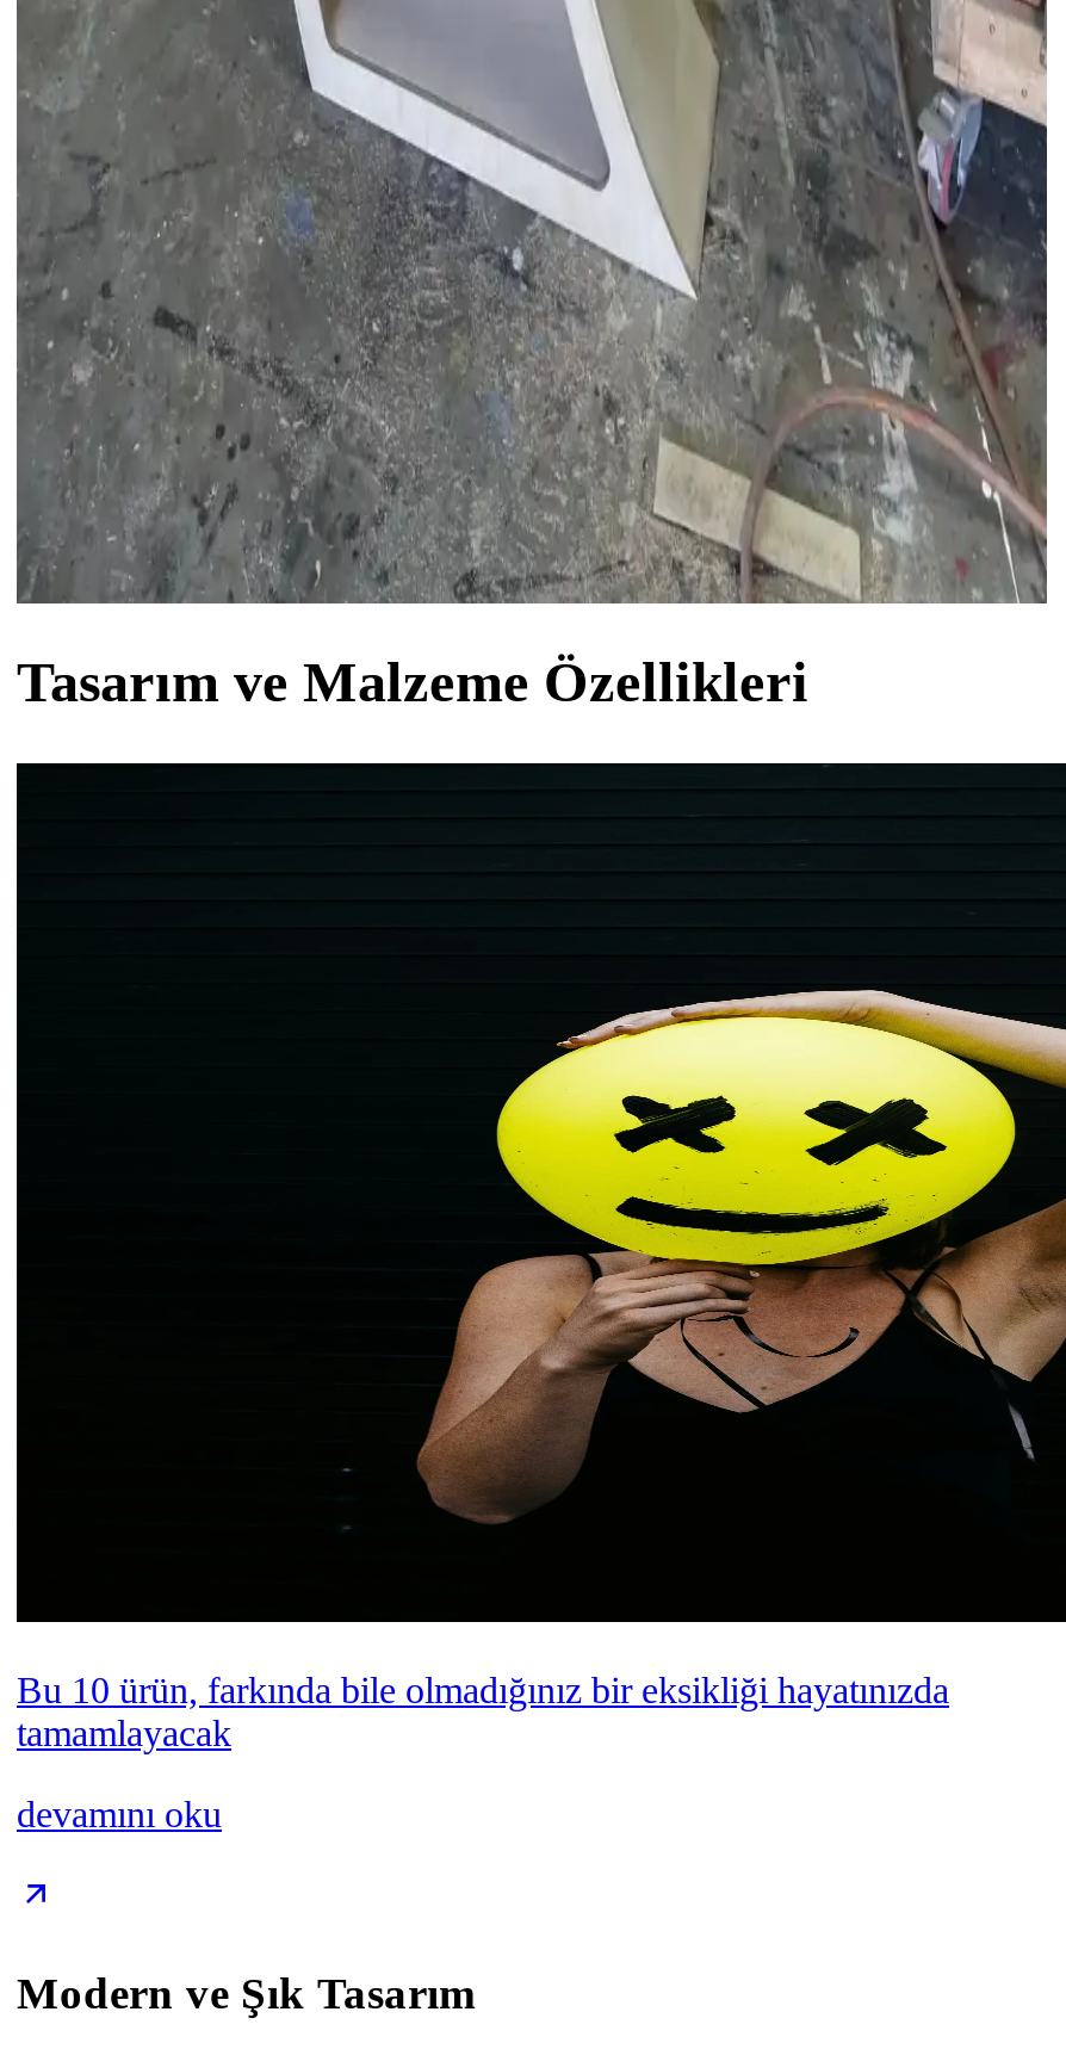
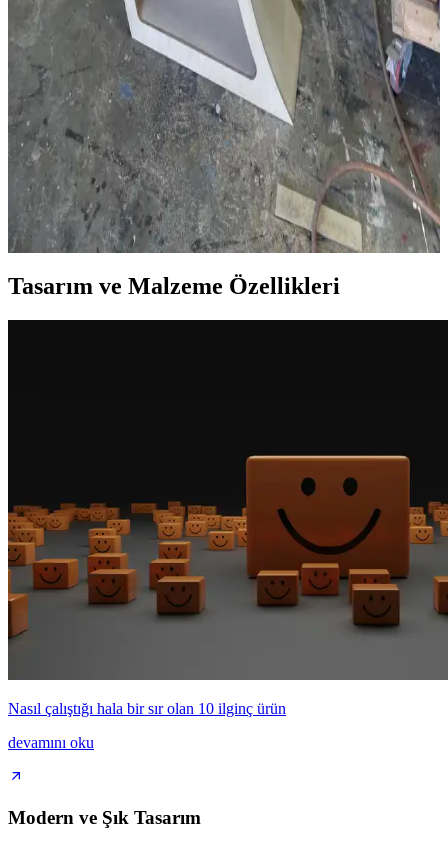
- [image]
- Bu 10 ürün, farkında bile olmadığınız bir eksikliği hayatınızda
- tamamlayacak
+ [image]
+ Nasıl çalıştığı hala bir sır olan 10 ilginç ürün
